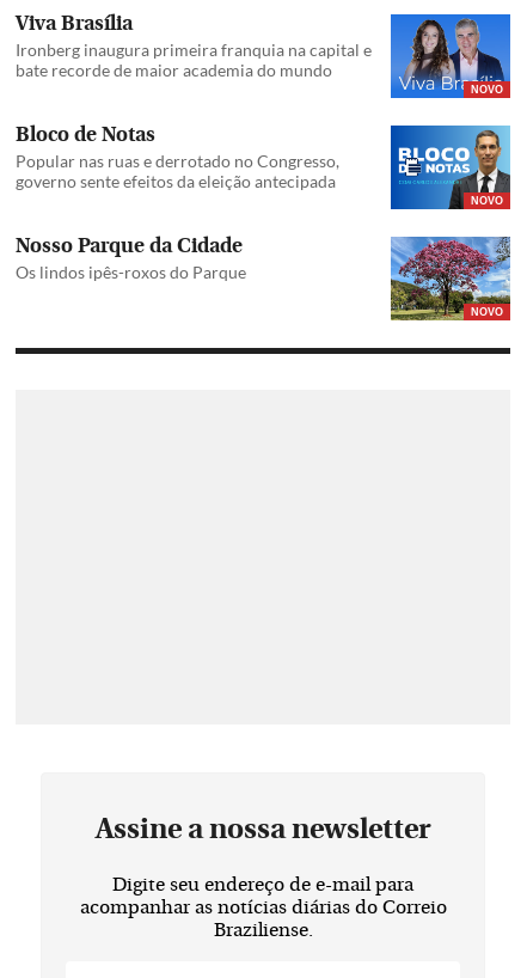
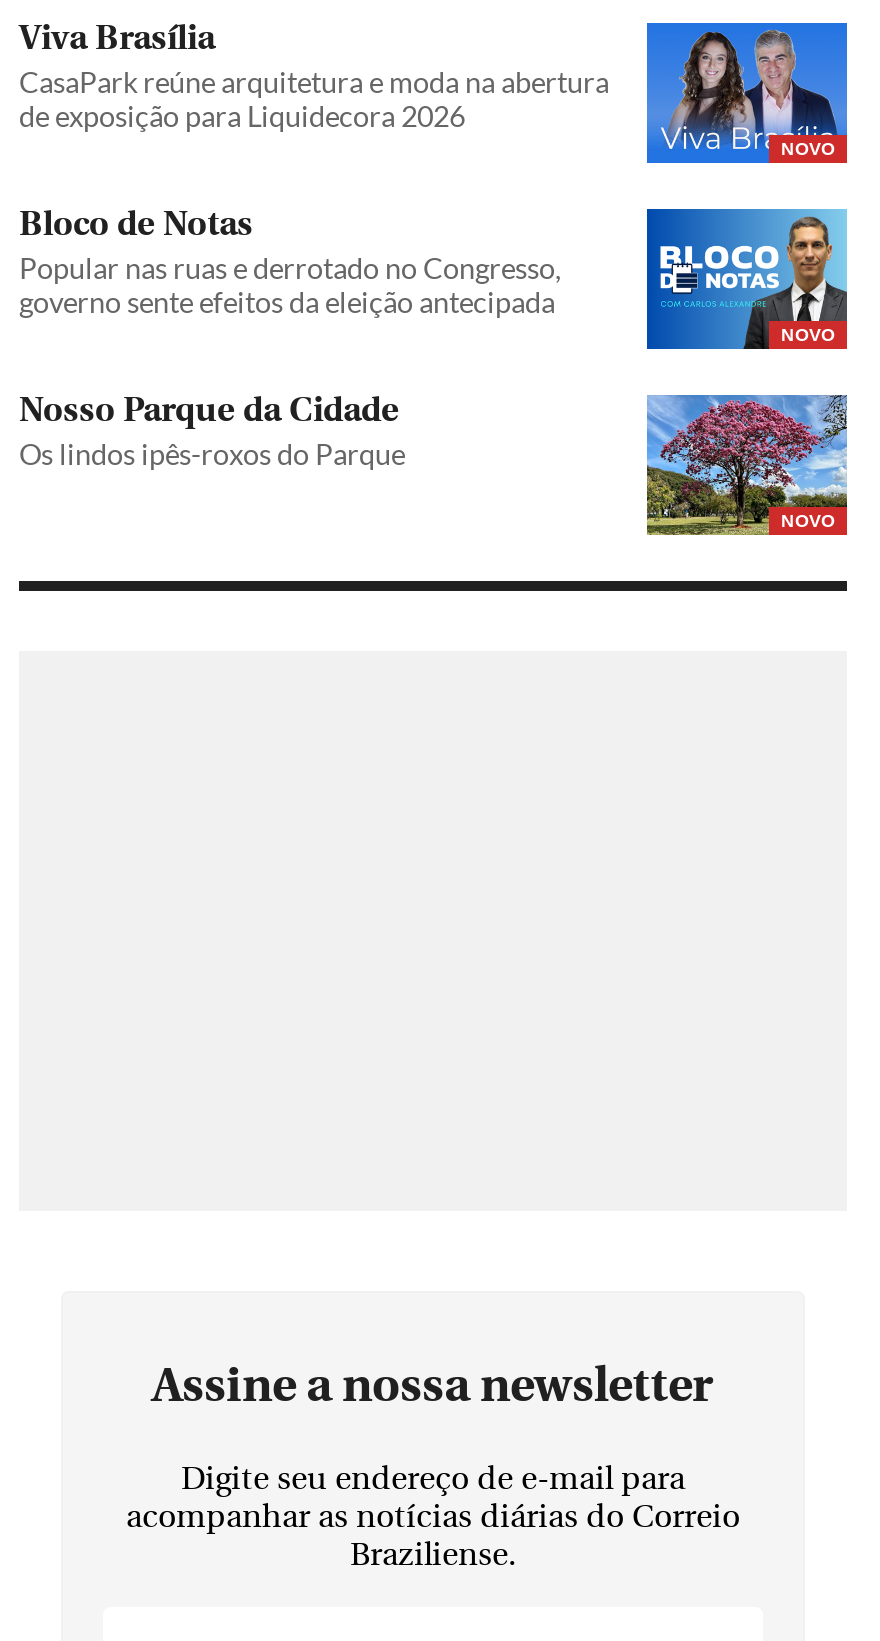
- Ironberg inaugura primeira franquia na capital e
- bate recorde de maior academia do mundo
+ CasaPark reúne arquitetura e moda na abertura
+ de exposição para Liquidecora 2026
